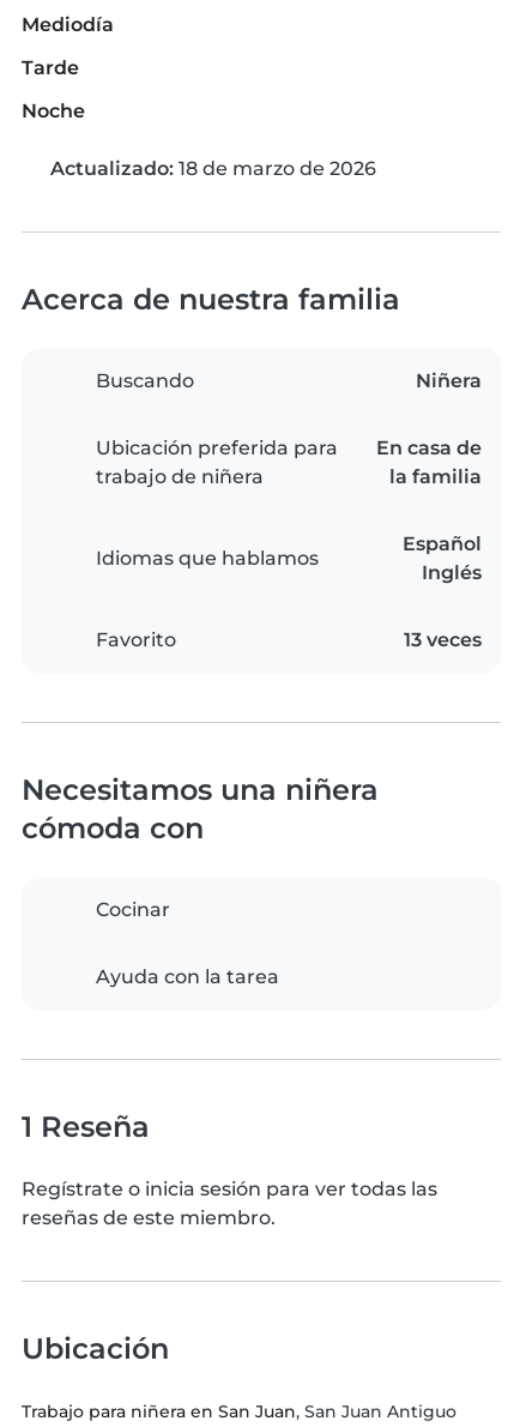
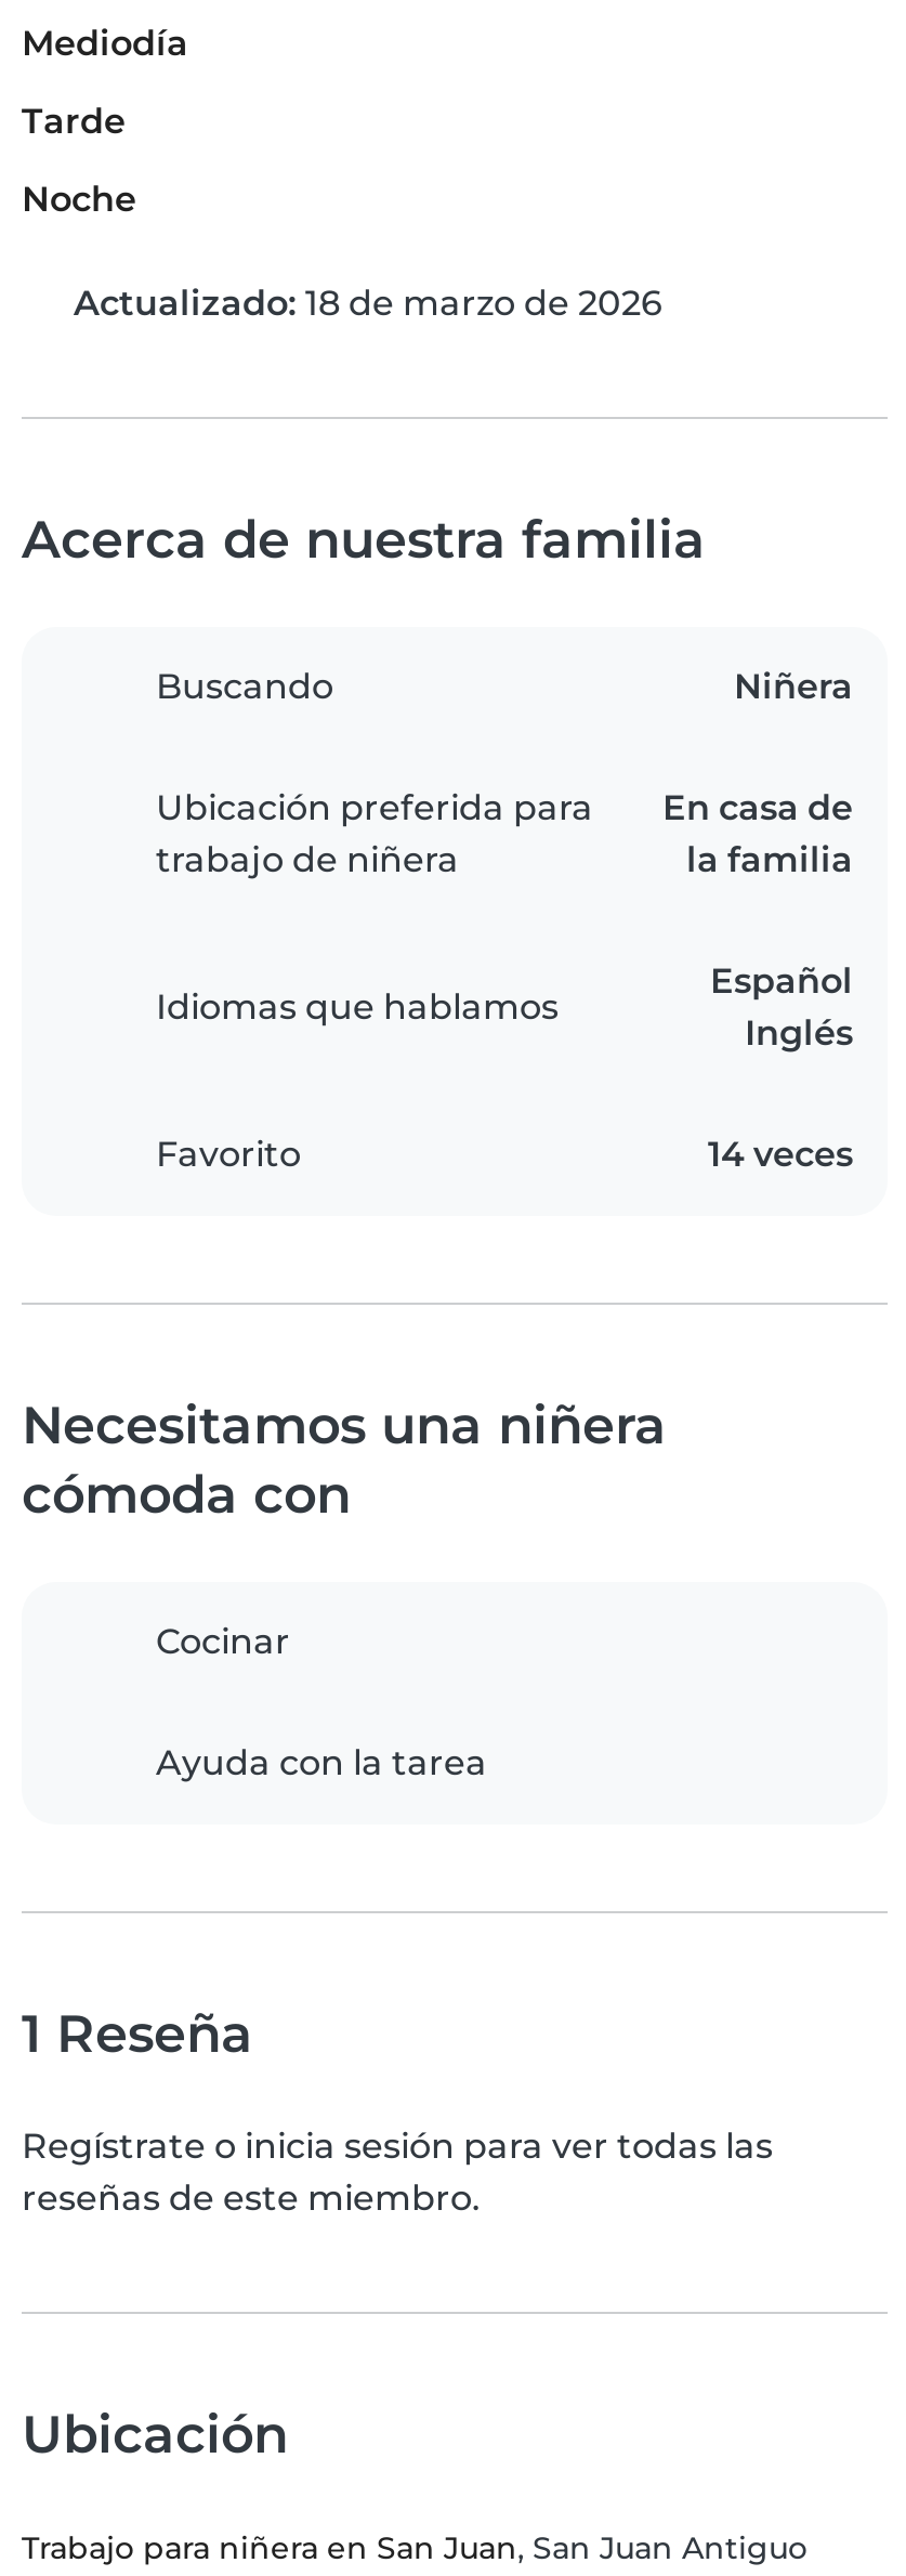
- 13 veces
+ 14 veces
